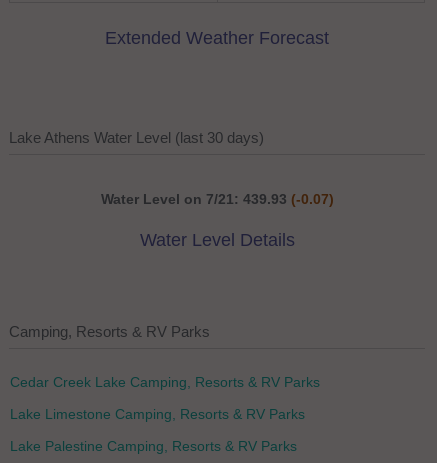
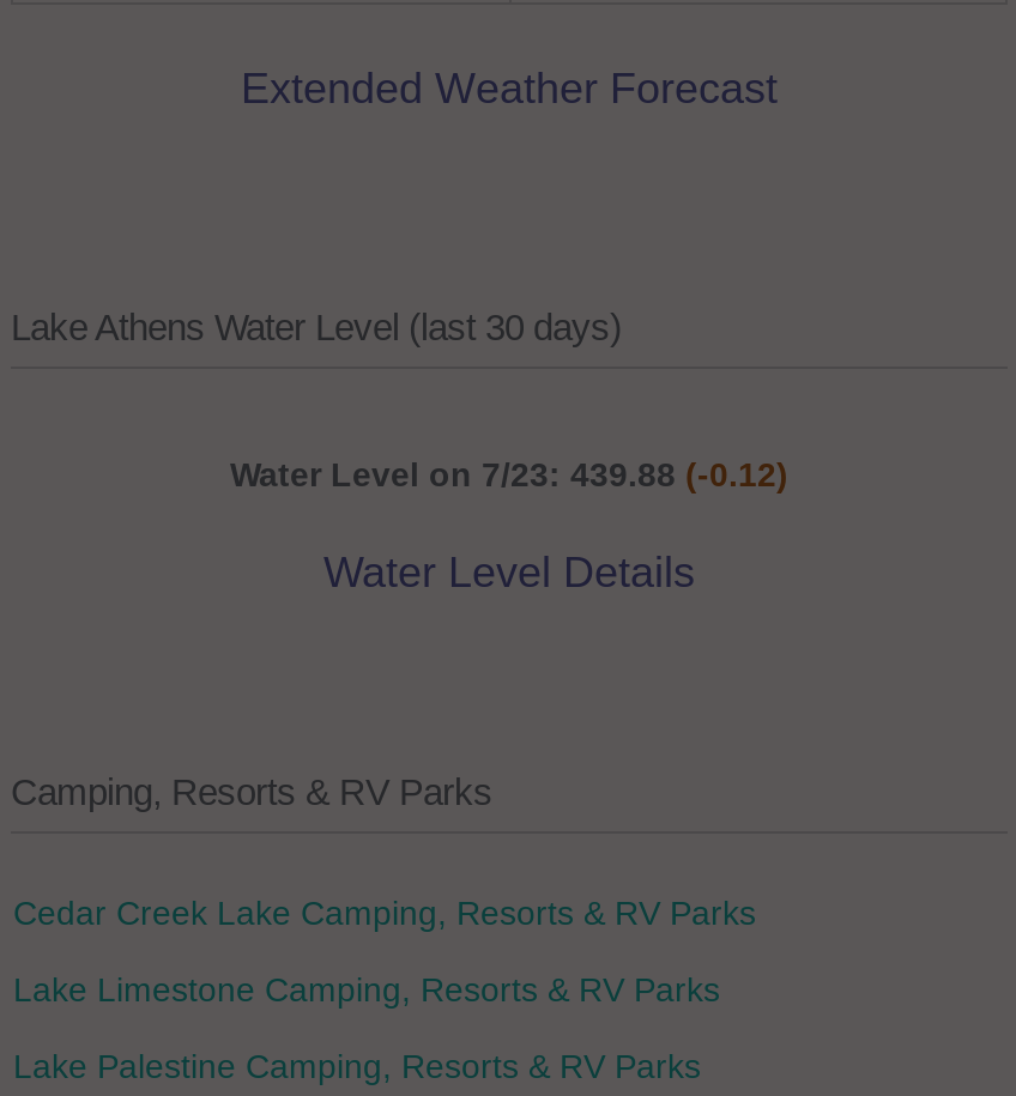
- Water Level on 7/21: 439.93 (-0.07)
+ Water Level on 7/23: 439.88 (-0.12)
